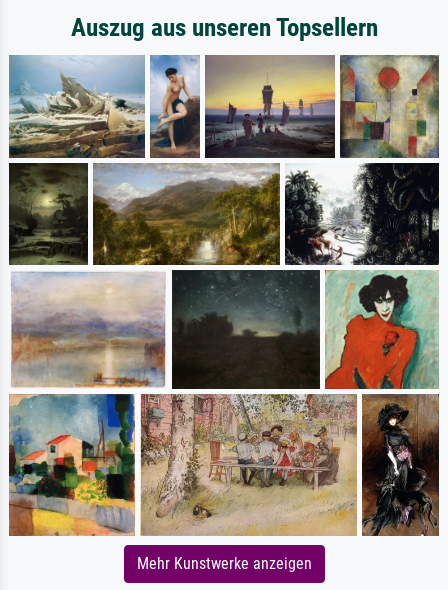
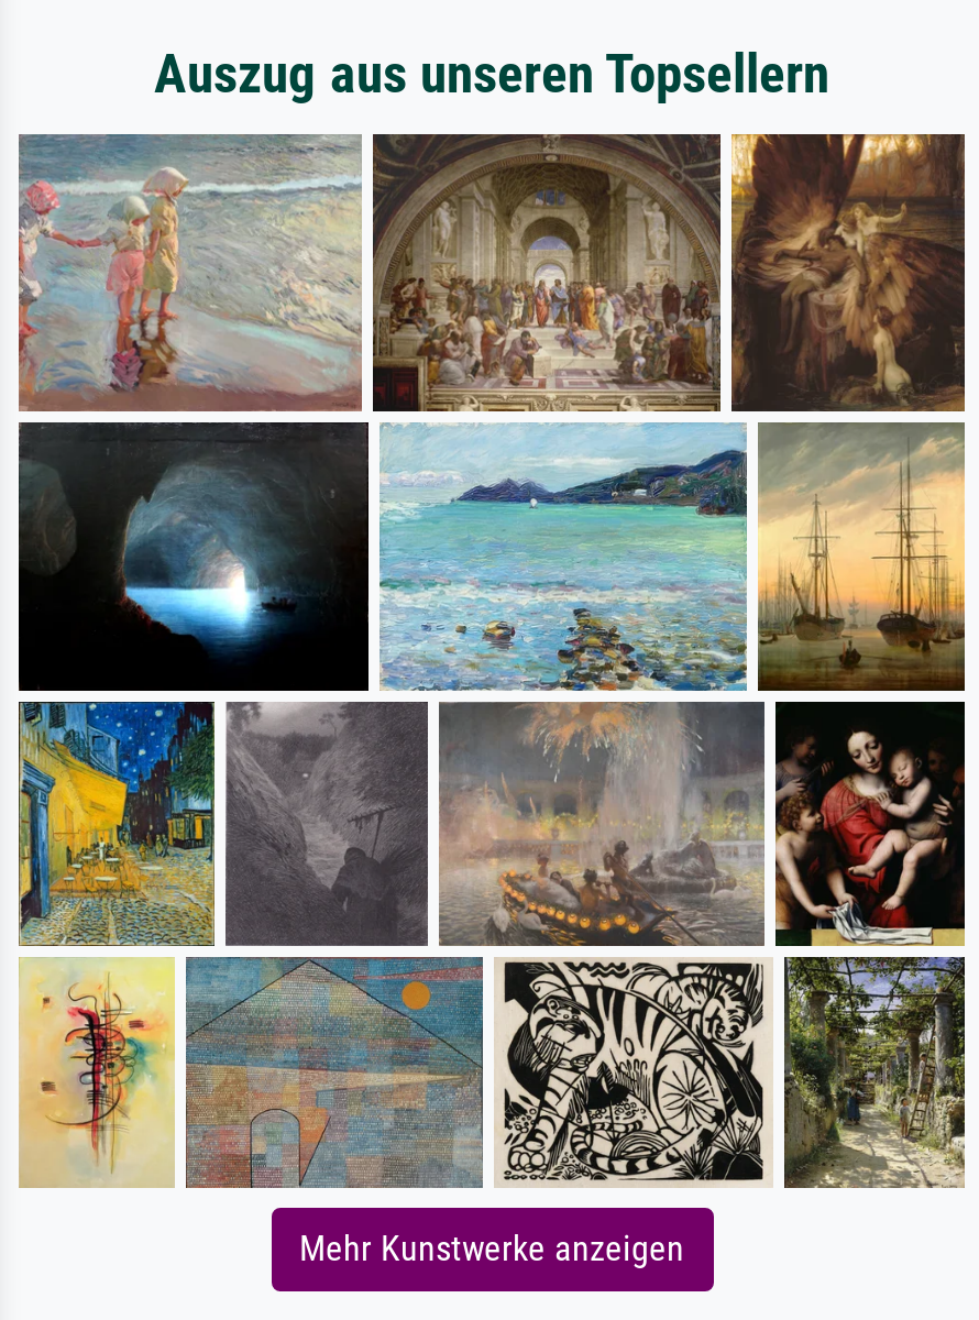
- [image]
+ [image]
